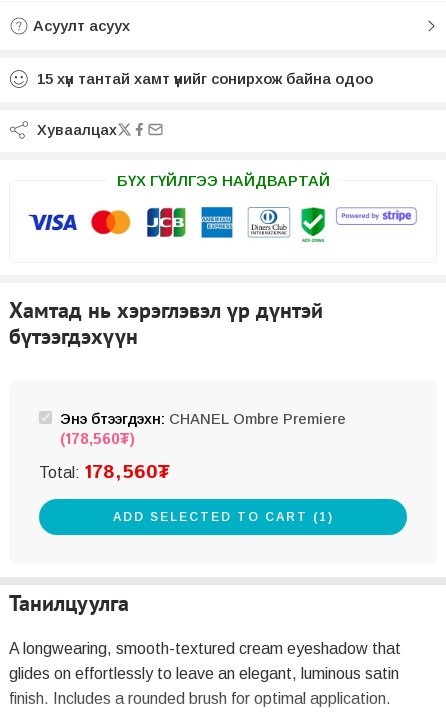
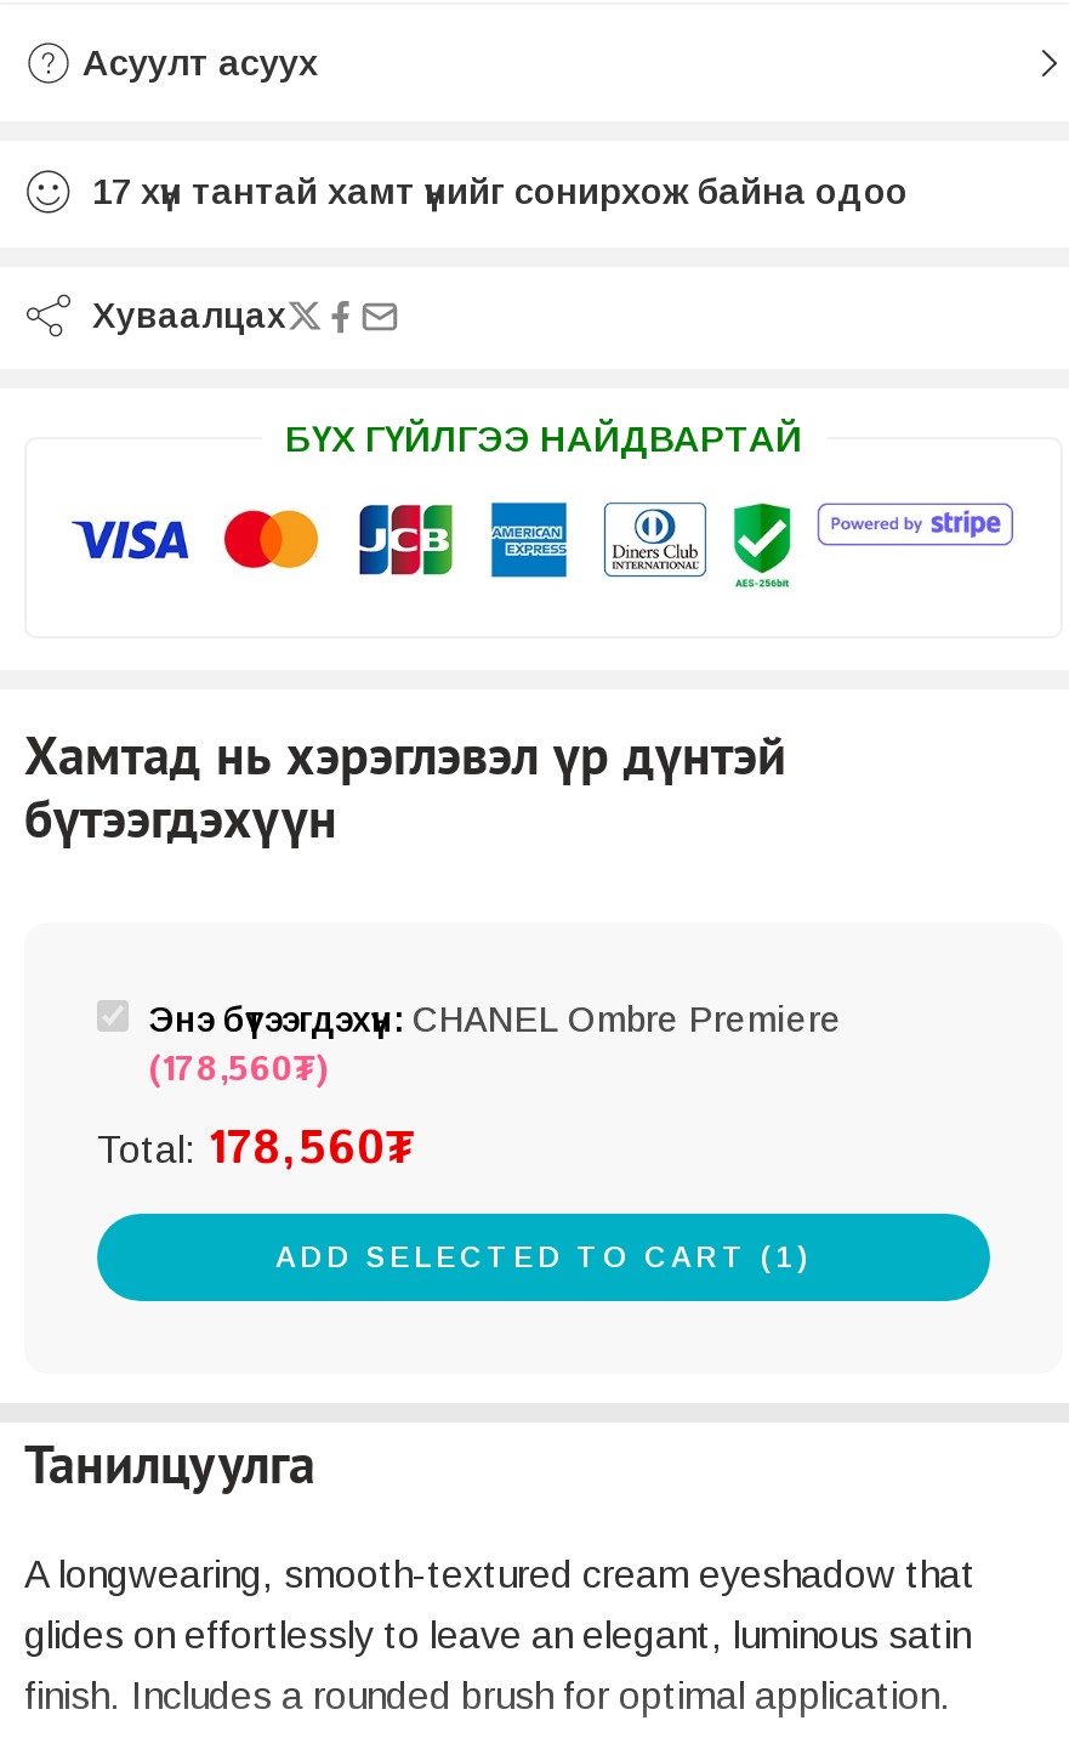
- 15 хүн тантай хамт үүнийг сонирхож байна одоо
+ 17 хүн тантай хамт үүнийг сонирхож байна одоо
